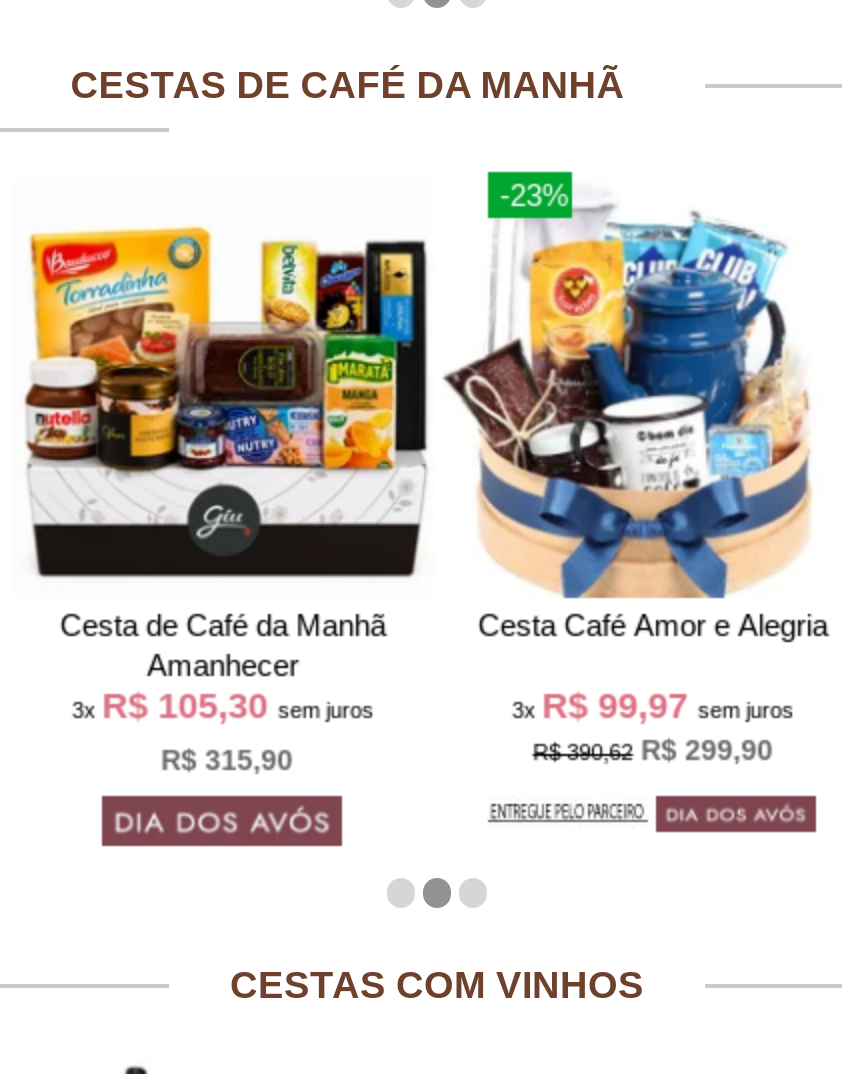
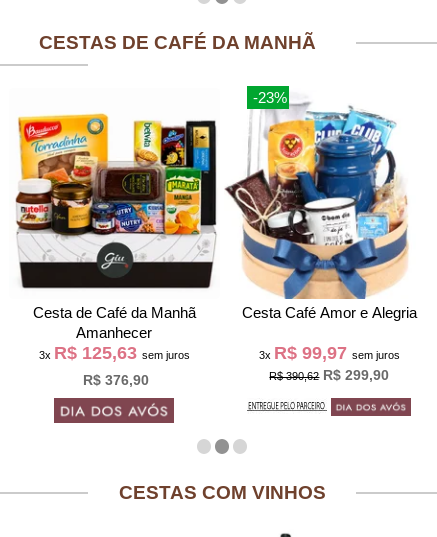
- 3x R$ 105,30 sem juros
+ 3x R$ 125,63 sem juros

- R$ 315,90
+ R$ 376,90
